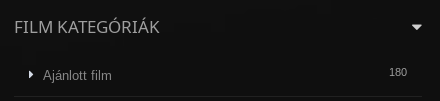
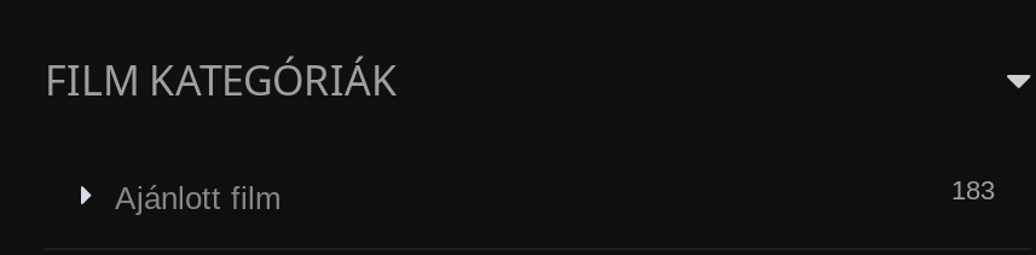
- 180
+ 183
